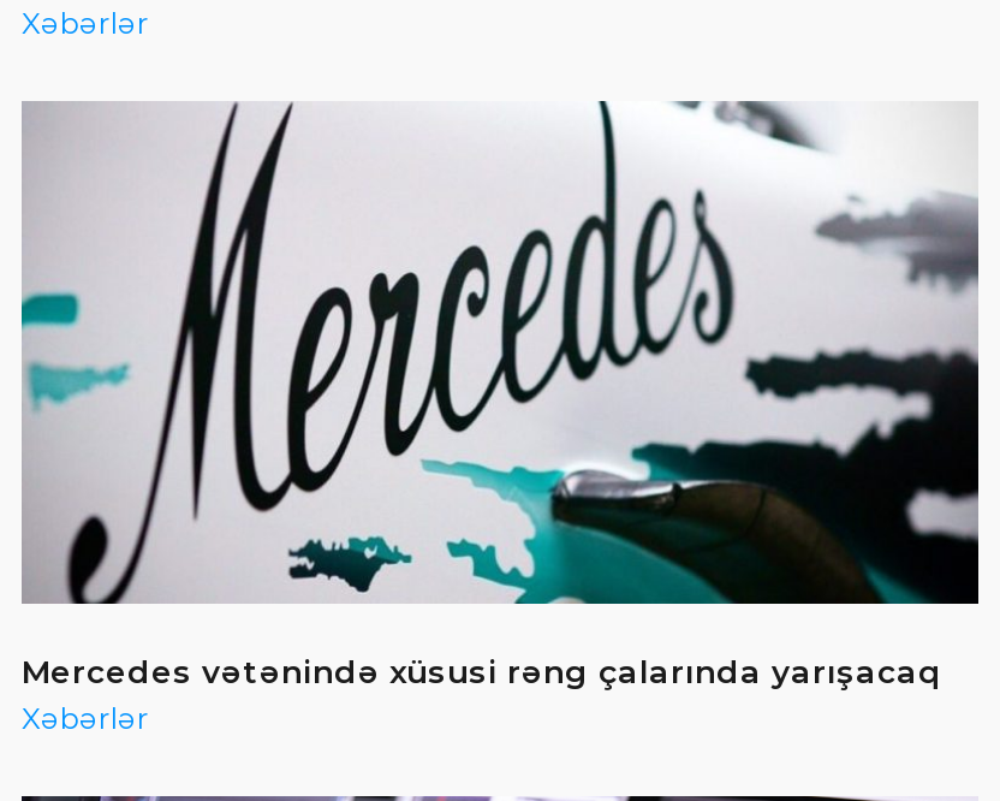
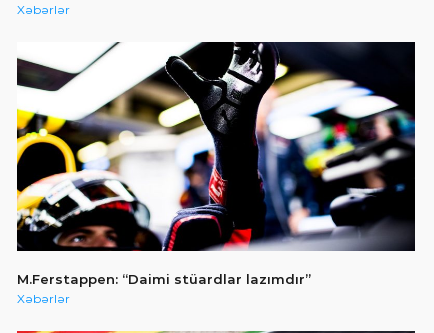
- [image]
- Mercedes vətənində xüsusi rəng çalarında yarışacaq
+ [image]
+ M.Ferstappen: “Daimi stüardlar lazımdır”
